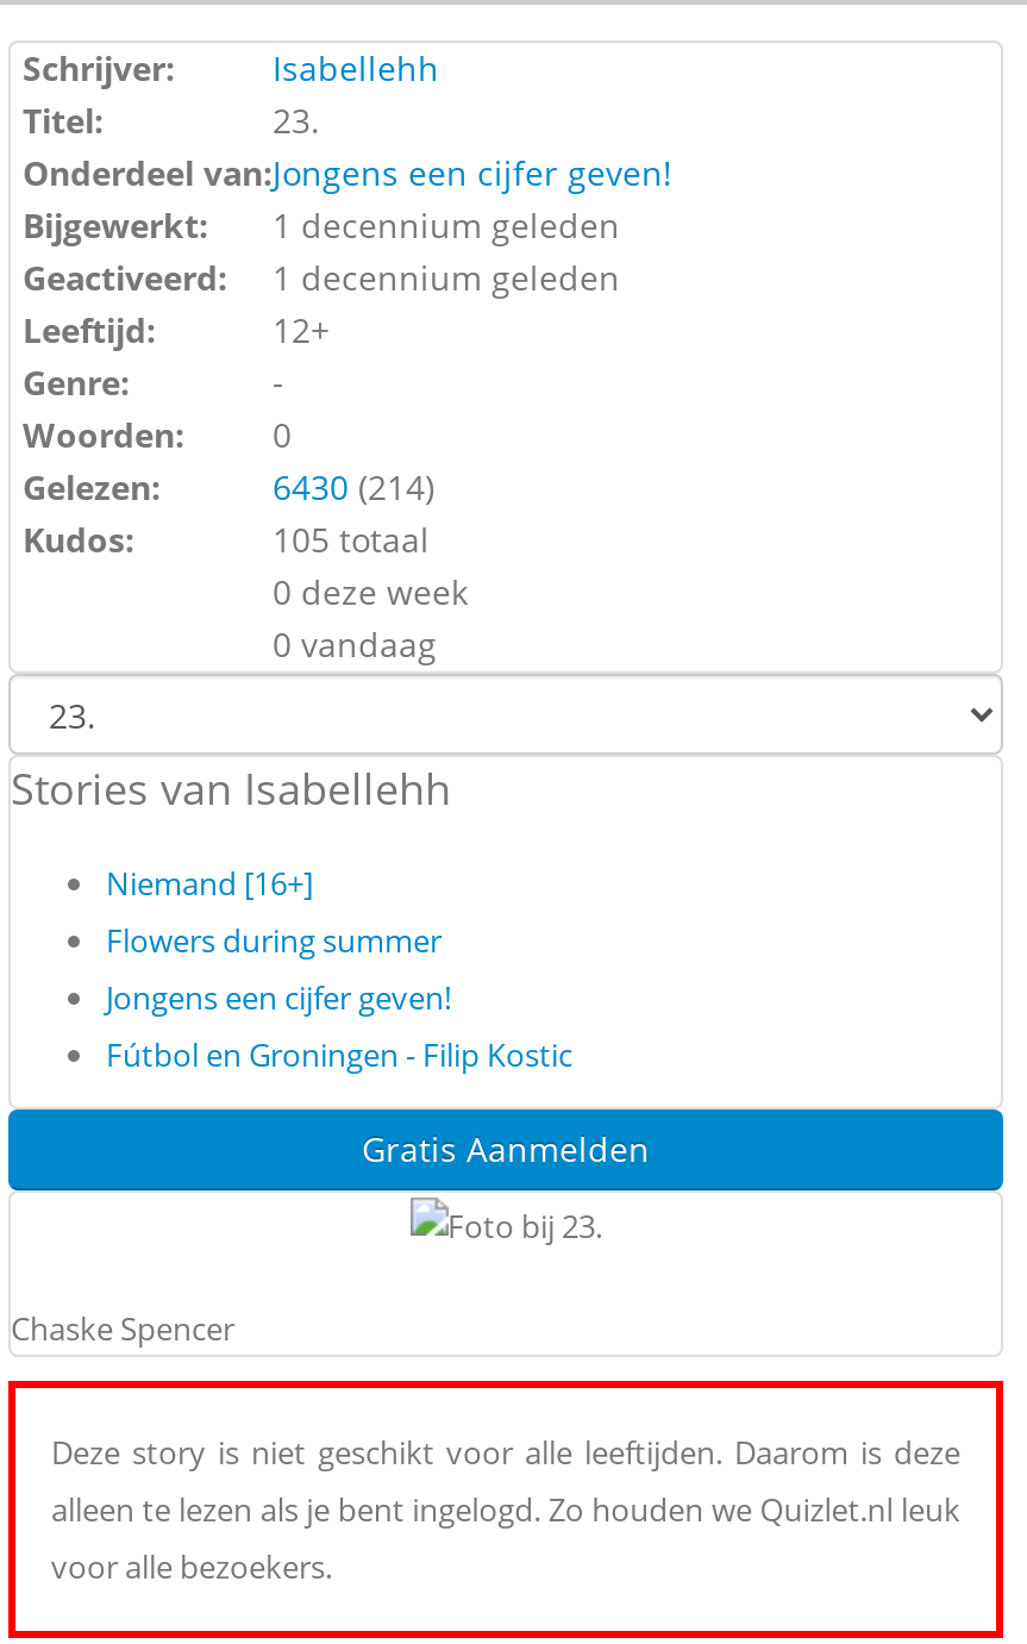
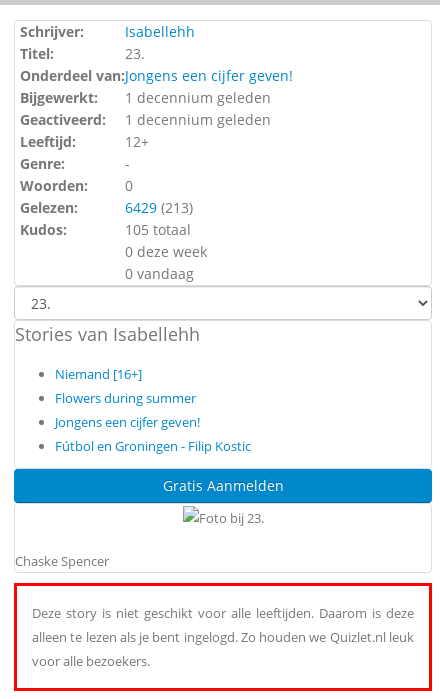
- 6430 (214)
+ 6429 (213)
